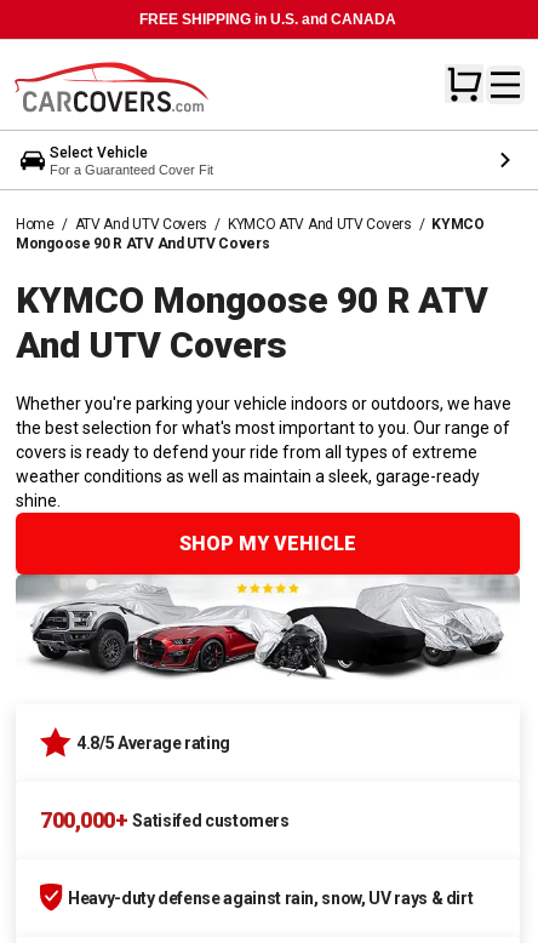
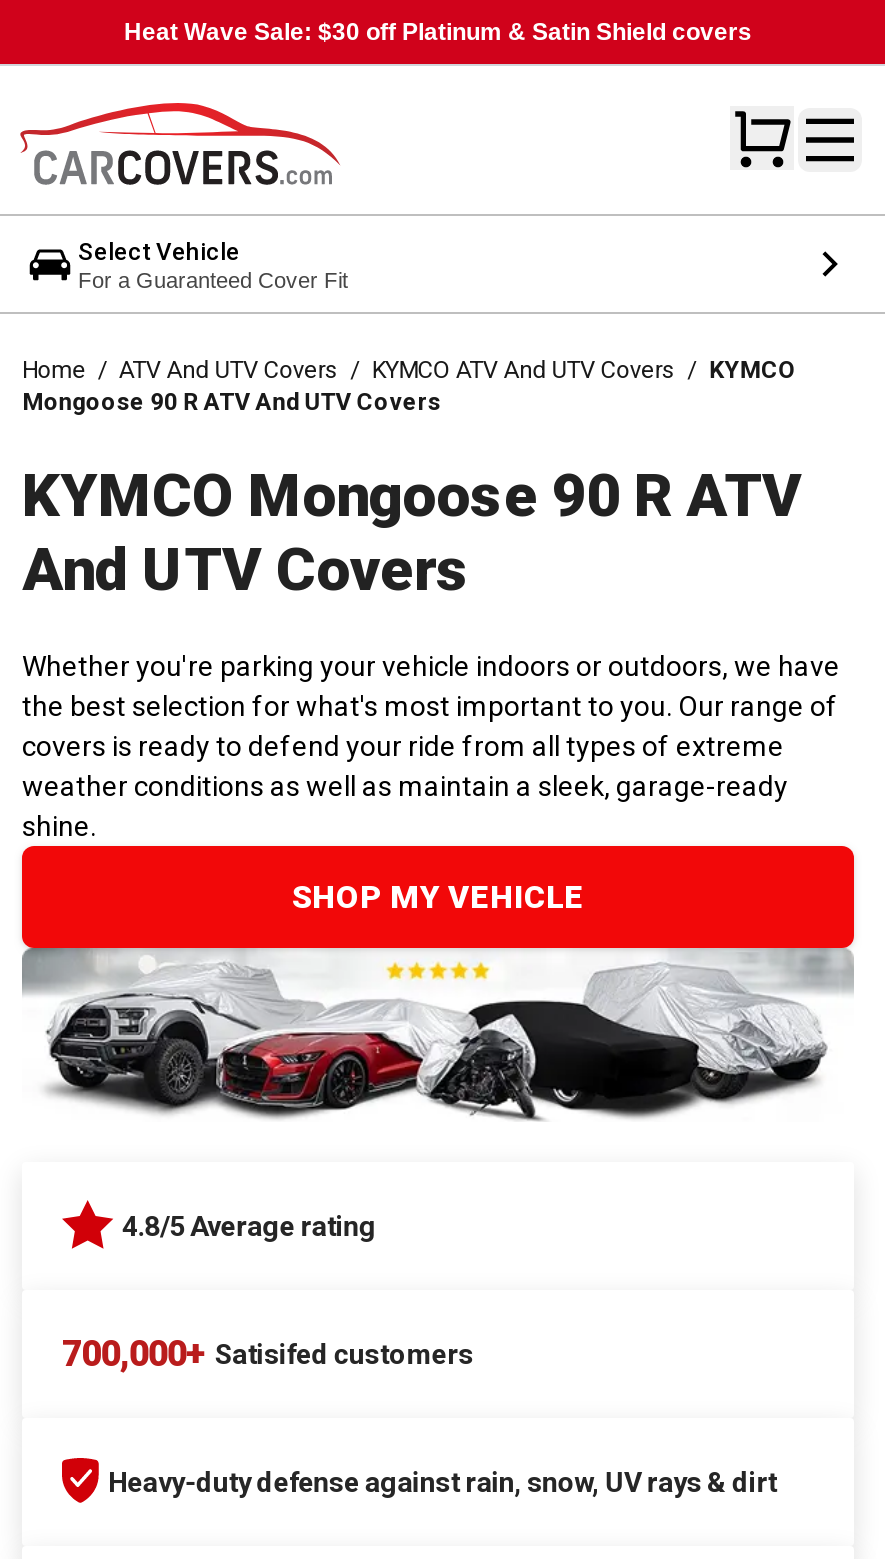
- FREE SHIPPING in U.S. and CANADA
+ Heat Wave Sale: $30 off Platinum & Satin Shield covers
